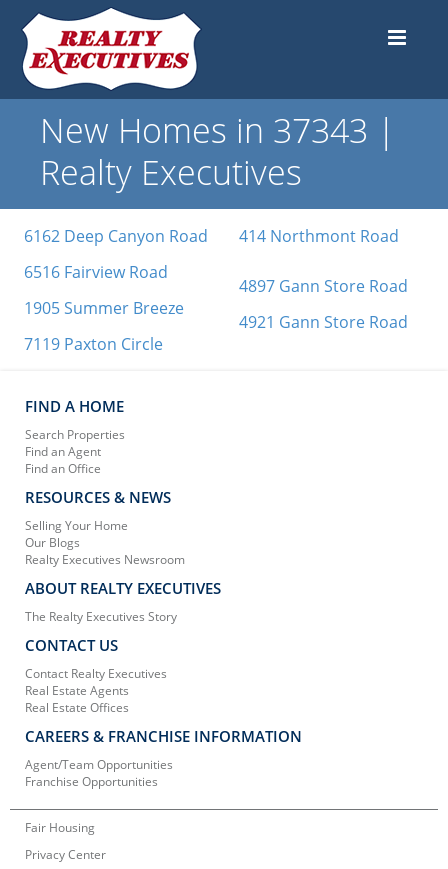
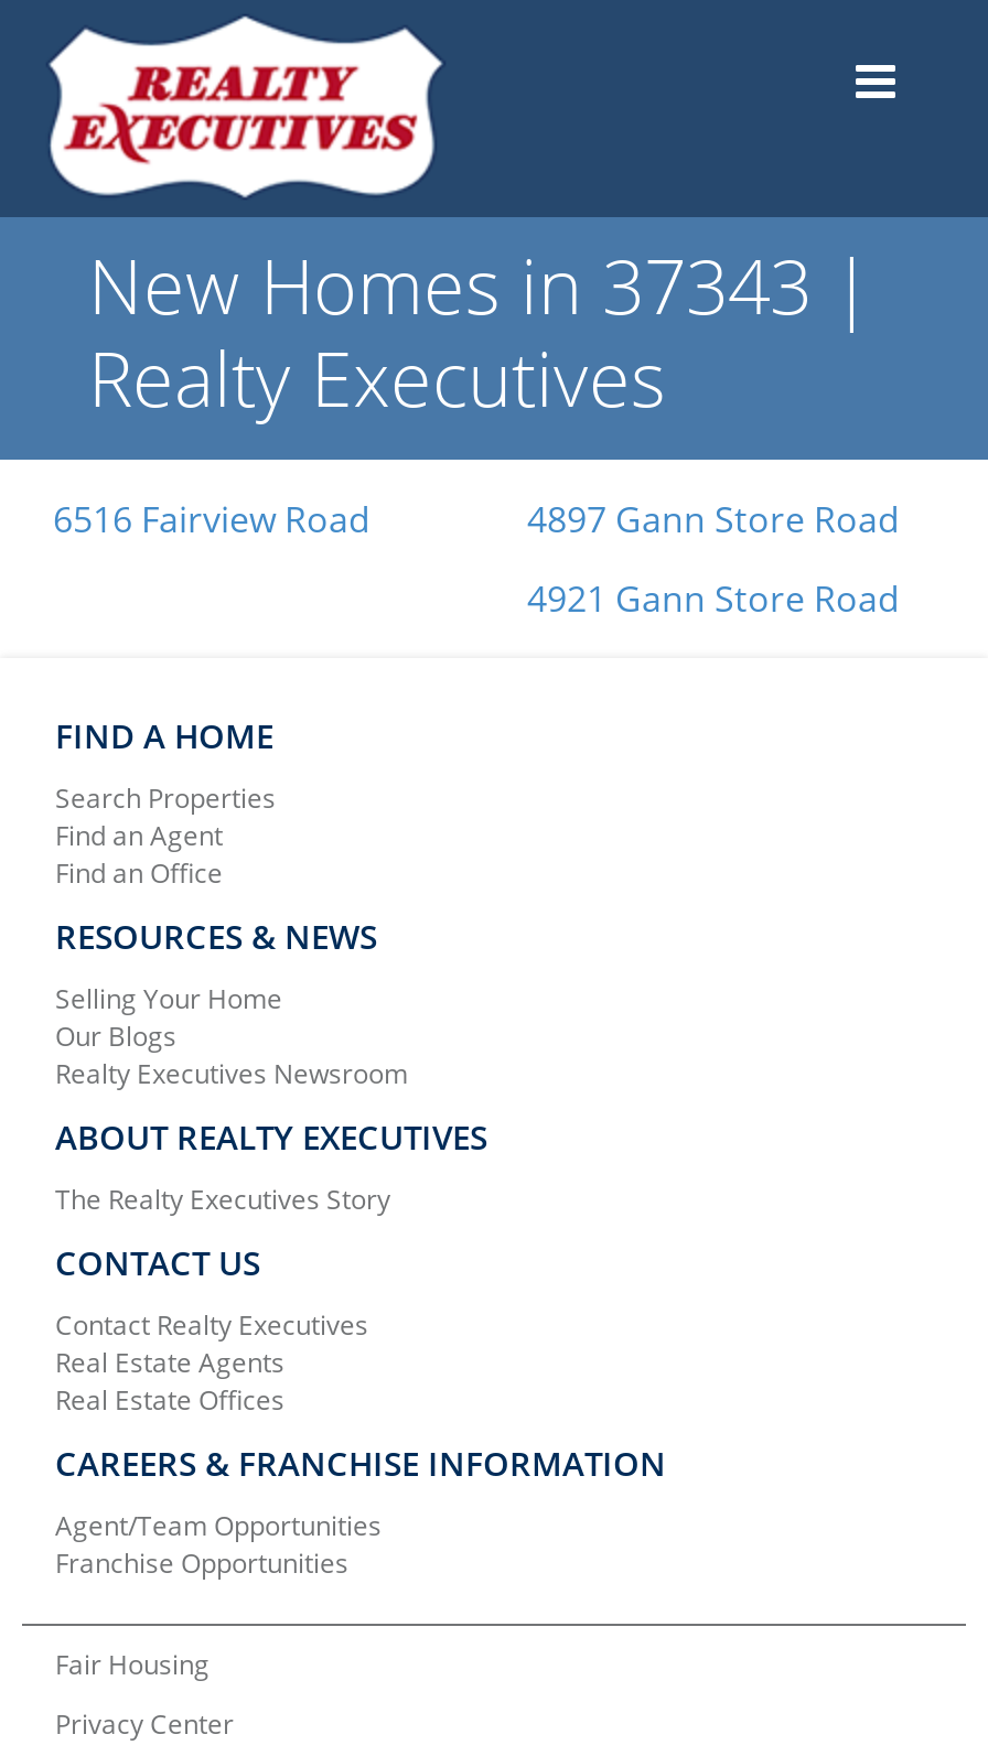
- 6162 Deep Canyon Road

- 414 Northmont Road

- 1905 Summer Breeze
- 7119 Paxton Circle
